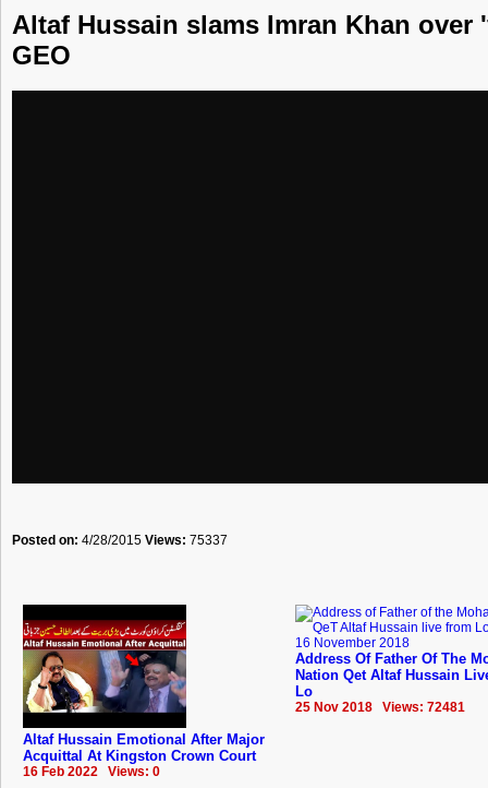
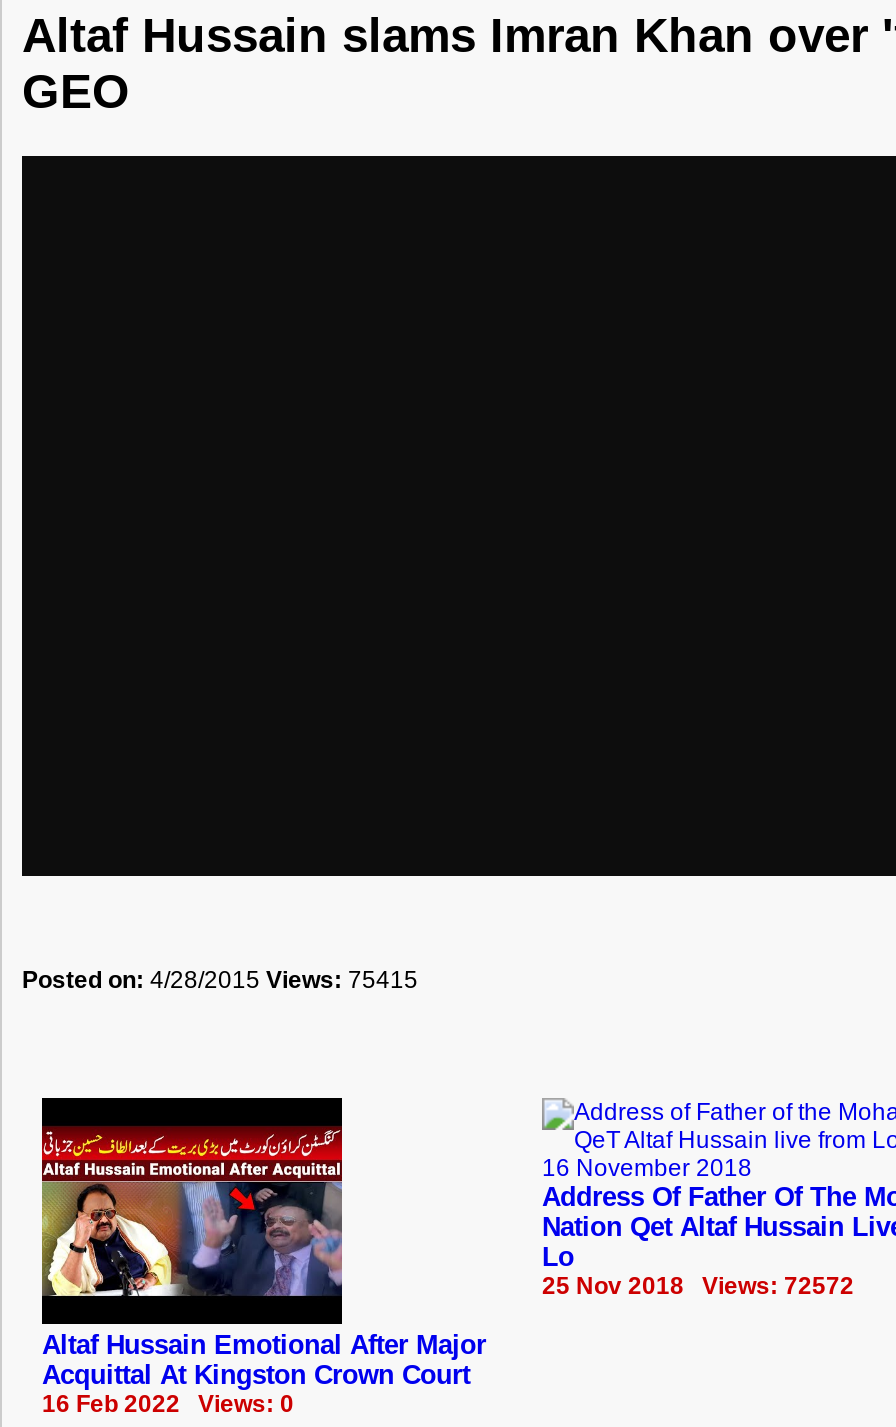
- Posted on: 4/28/2015 Views: 75337
+ Posted on: 4/28/2015 Views: 75415

- 25 Nov 2018 Views: 72481
+ 25 Nov 2018 Views: 72572
